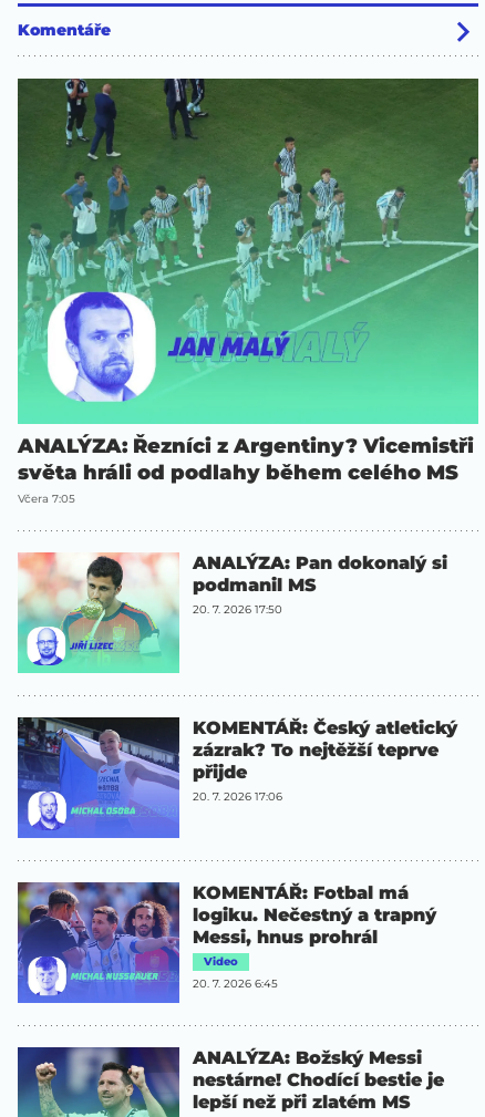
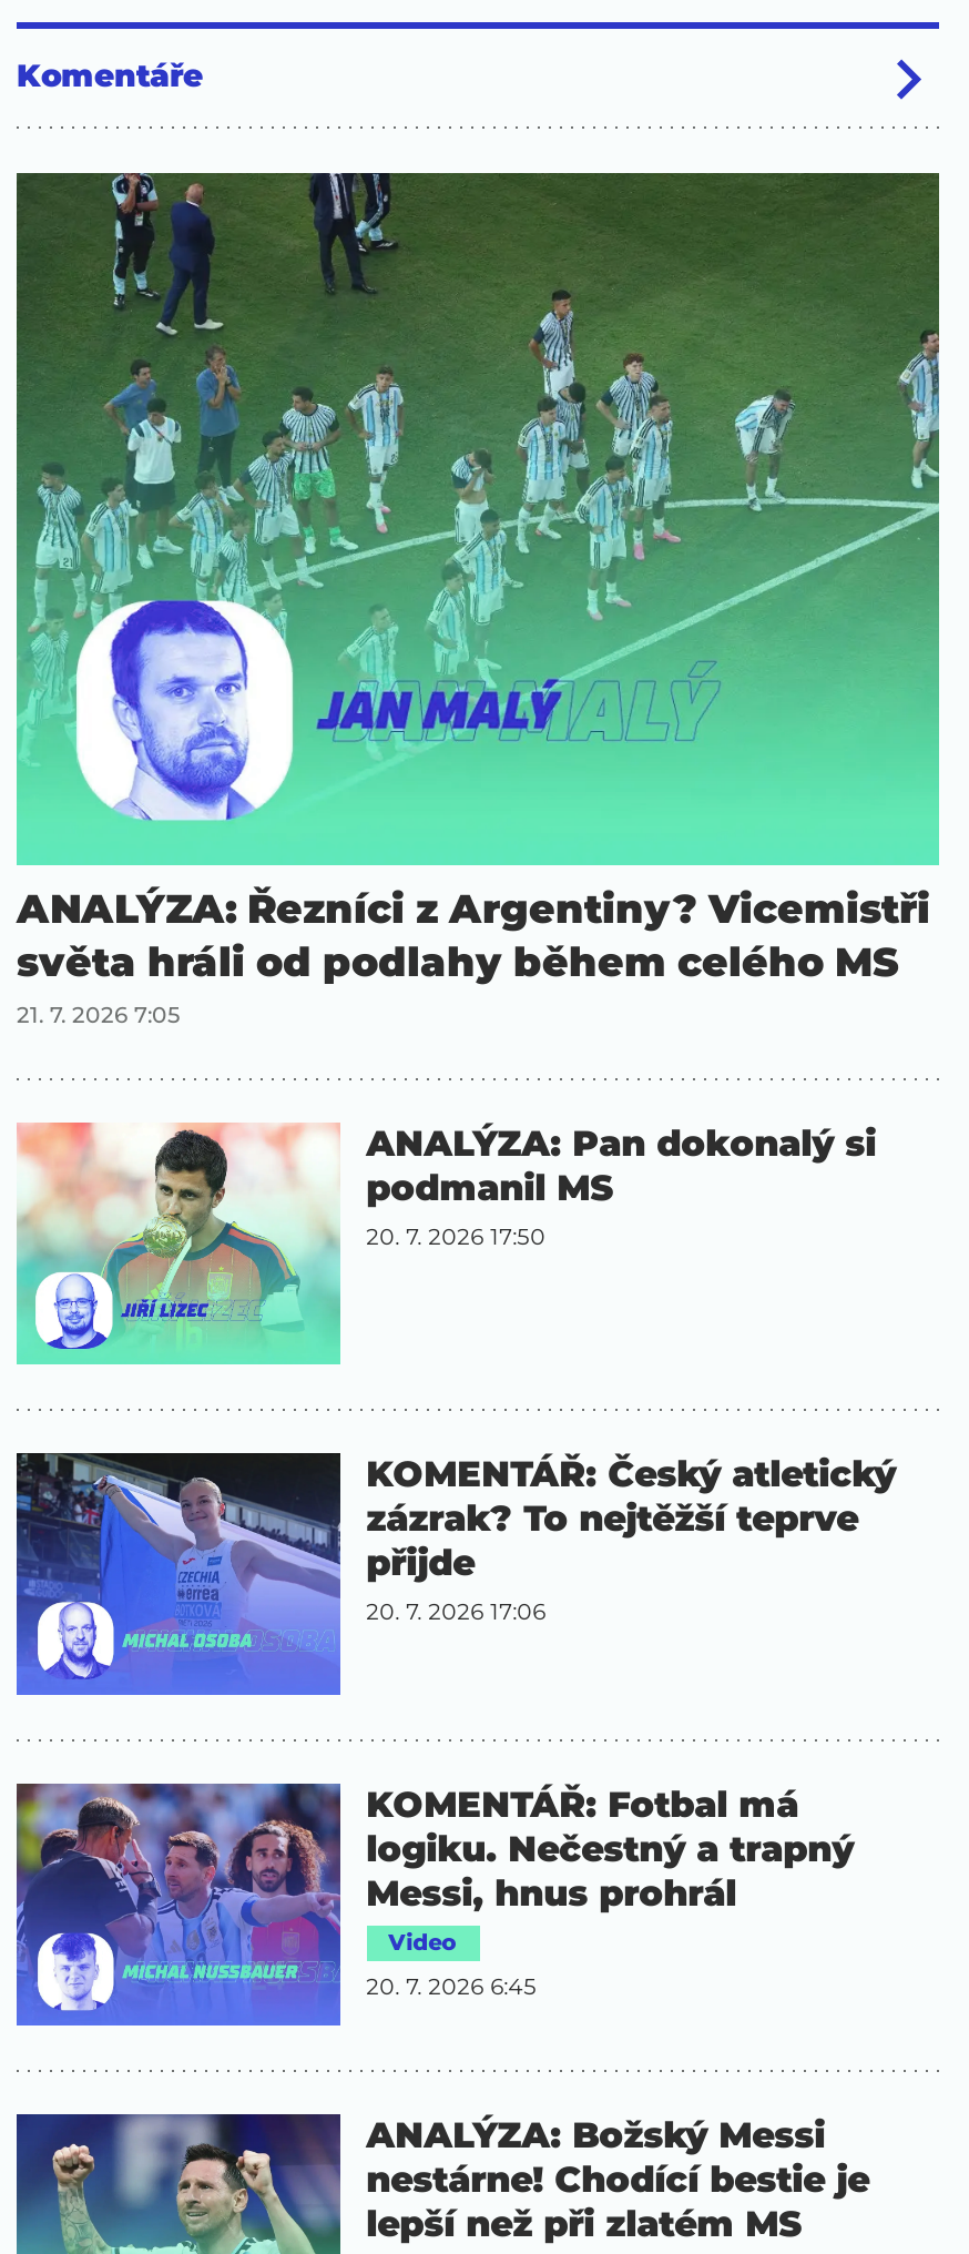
- Včera 7:05
+ 21. 7. 2026 7:05
